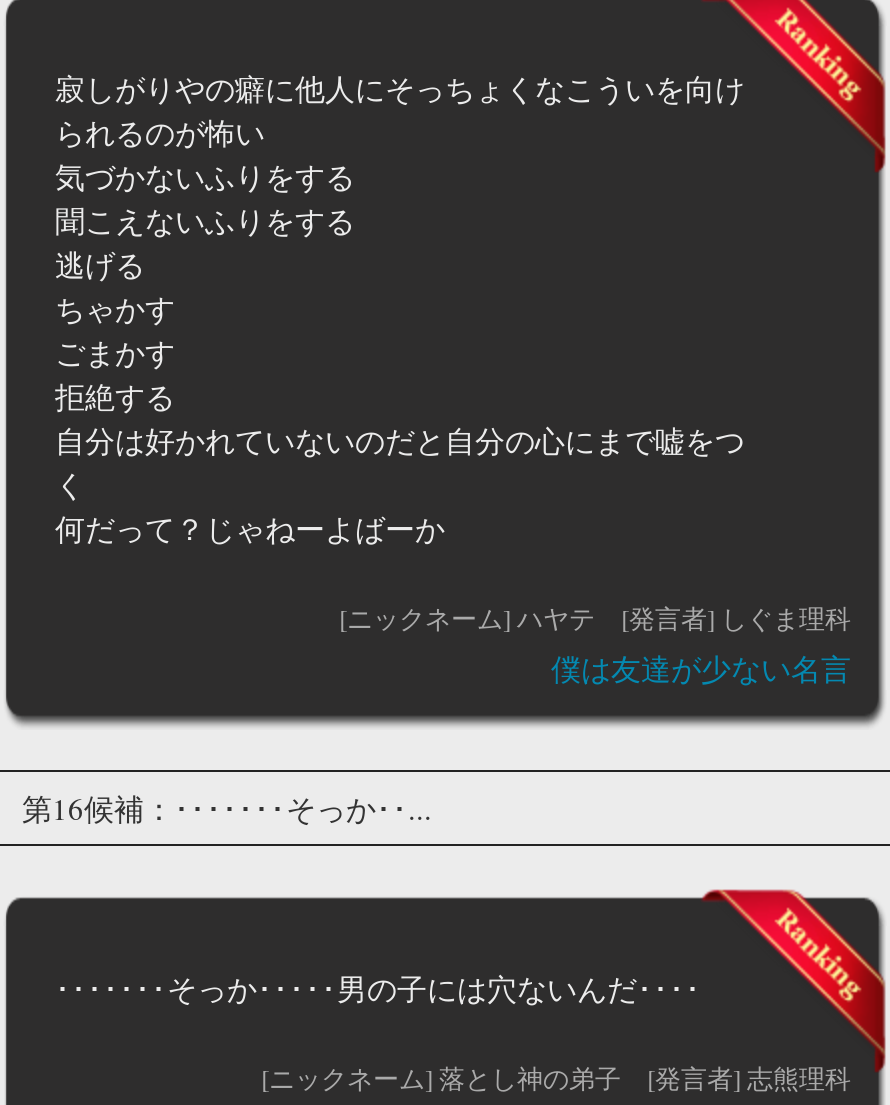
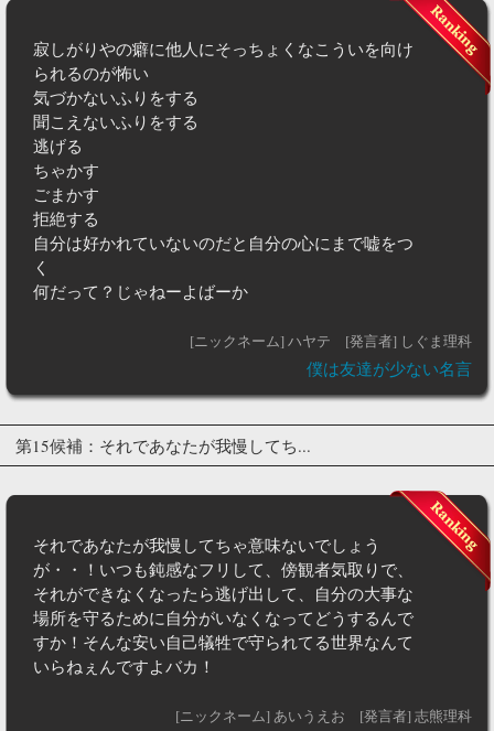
- 第16候補：･･･････そっか･･...
+ 第15候補：それであなたが我慢してち...

- ･･･････そっか･････男の子には穴ないんだ････
+ それであなたが我慢してちゃ意味ないでしょう
+ が・・！いつも鈍感なフリして、傍観者気取りで、
+ それができなくなったら逃げ出して、自分の大事な
+ 場所を守るために自分がいなくなってどうするんで
+ すか！そんな安い自己犠牲で守られてる世界なんて
+ いらねぇんですよバカ！

- [ニックネーム] 落とし神の弟子
+ [ニックネーム] あいうえお
